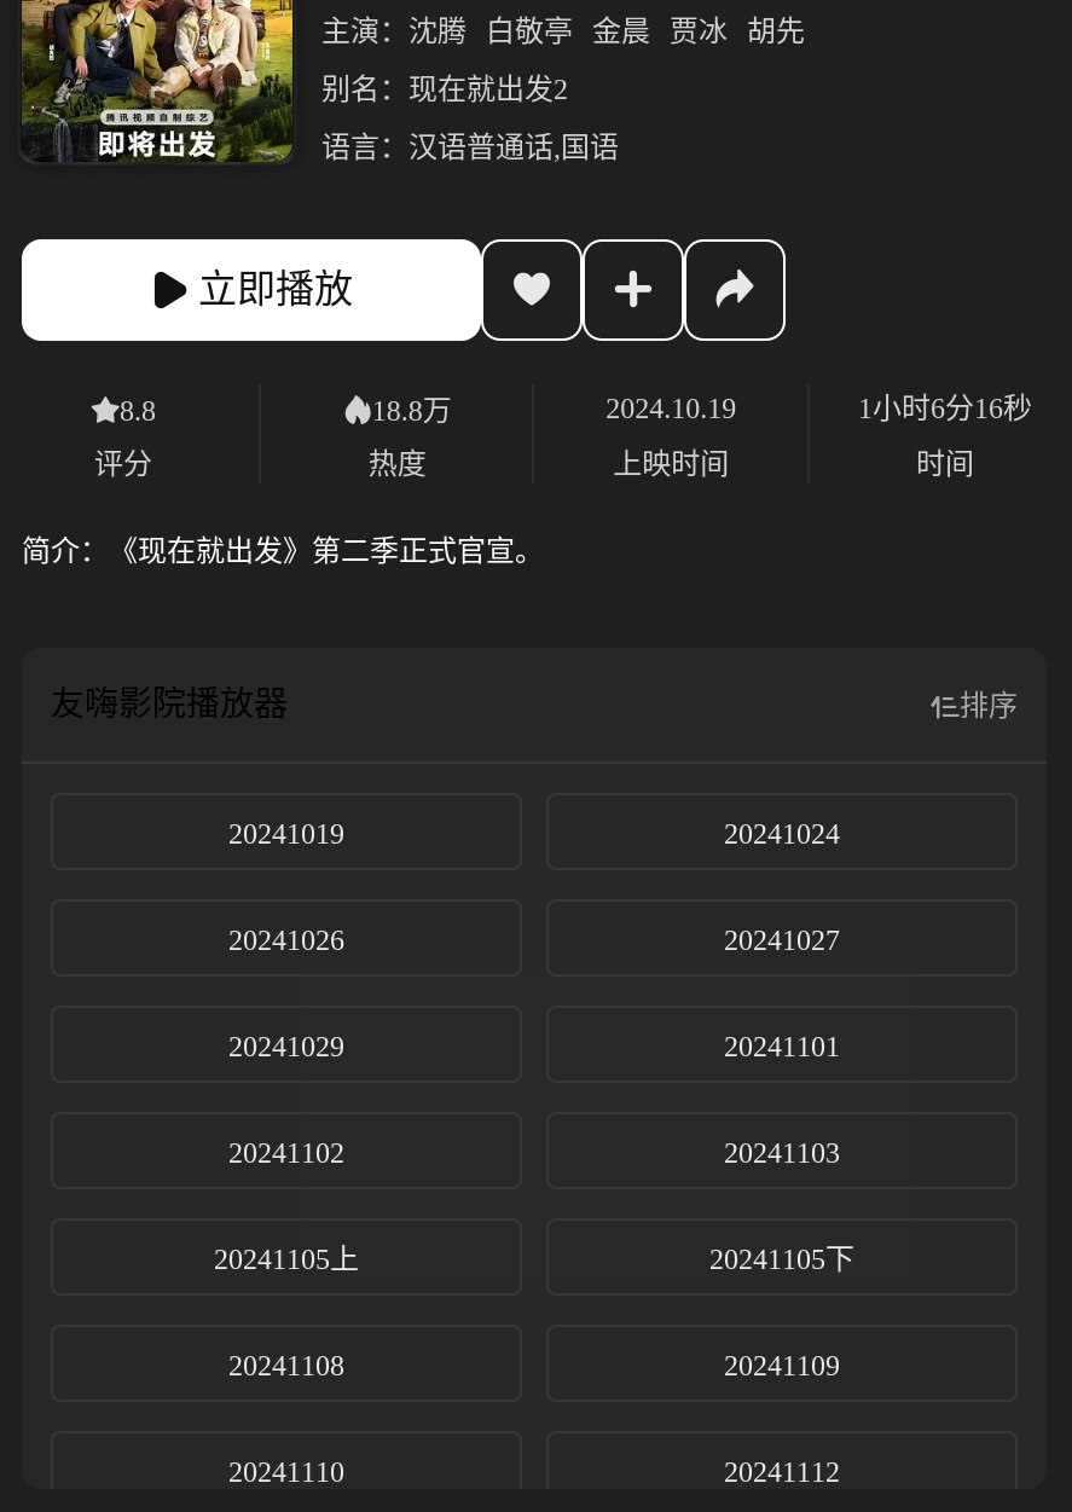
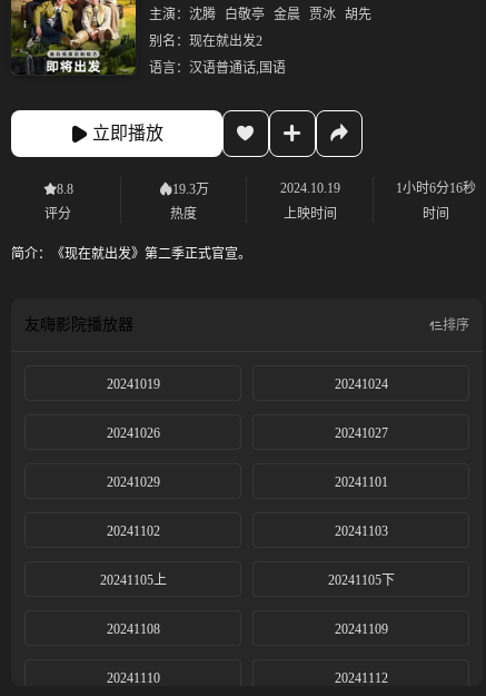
- 18.8万
+ 19.3万
